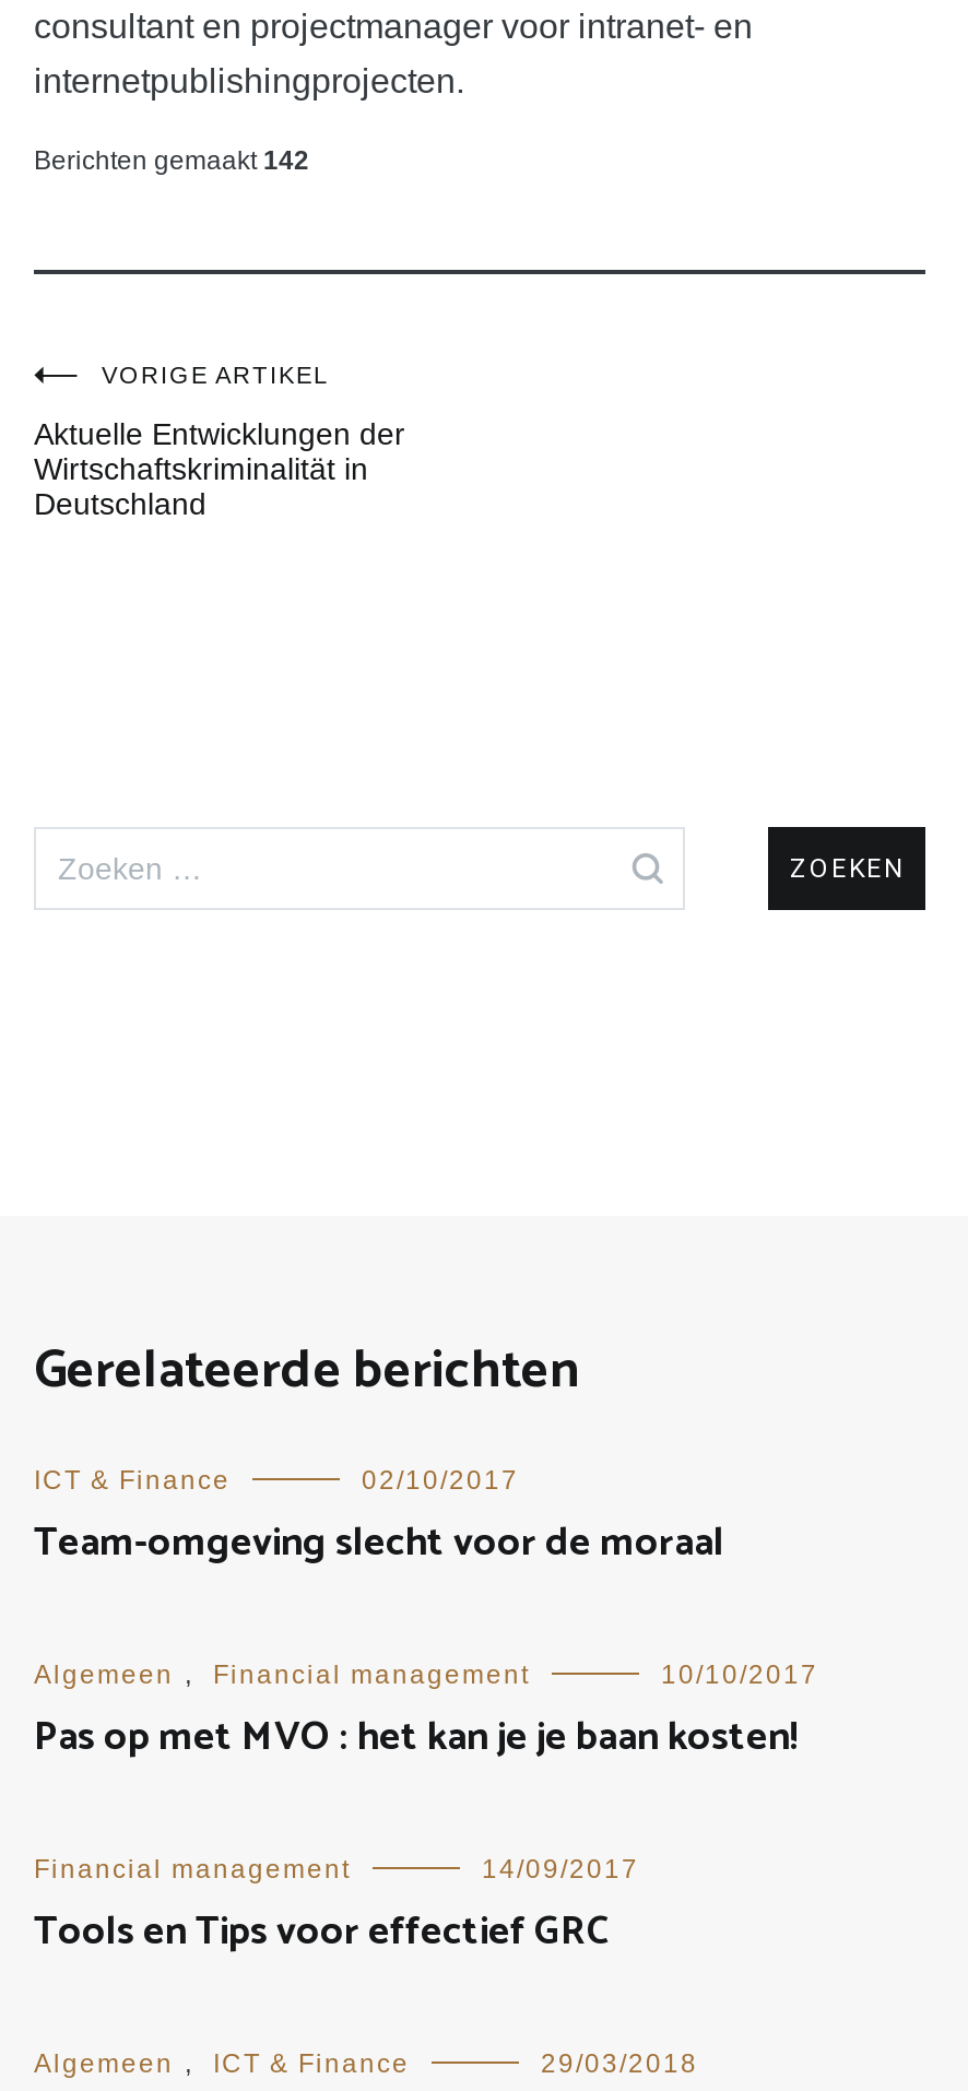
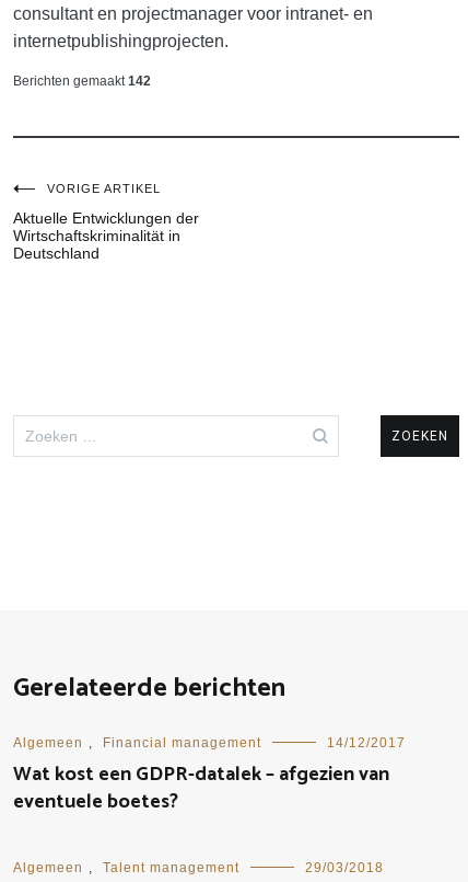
- ICT & Finance
- 02/10/2017
- Team-omgeving slecht voor de moraal

- 10/10/2017
- Pas op met MVO : het kan je je baan kosten!
- Financial management
- 14/09/2017
- Tools en Tips voor effectief GRC
- Algemeen , ICT & Finance
+ 14/12/2017
+ Wat kost een GDPR-datalek – afgezien van
+ eventuele boetes?
+ Algemeen , Talent management
